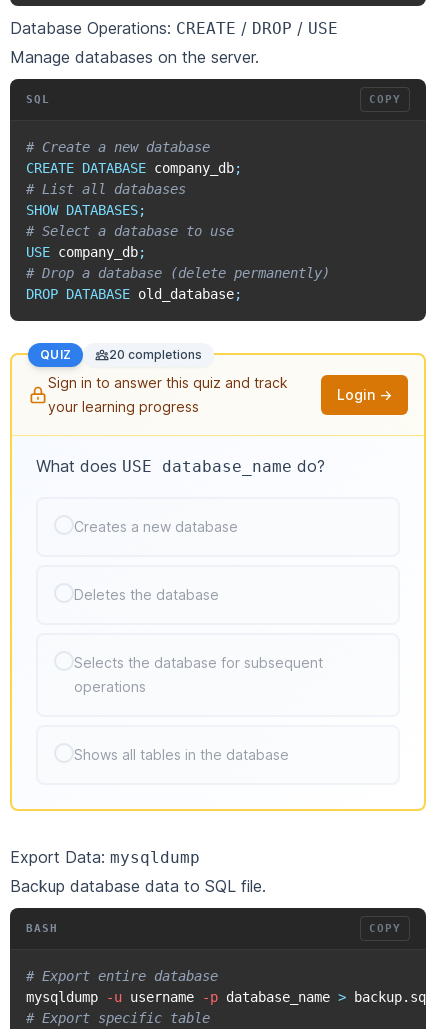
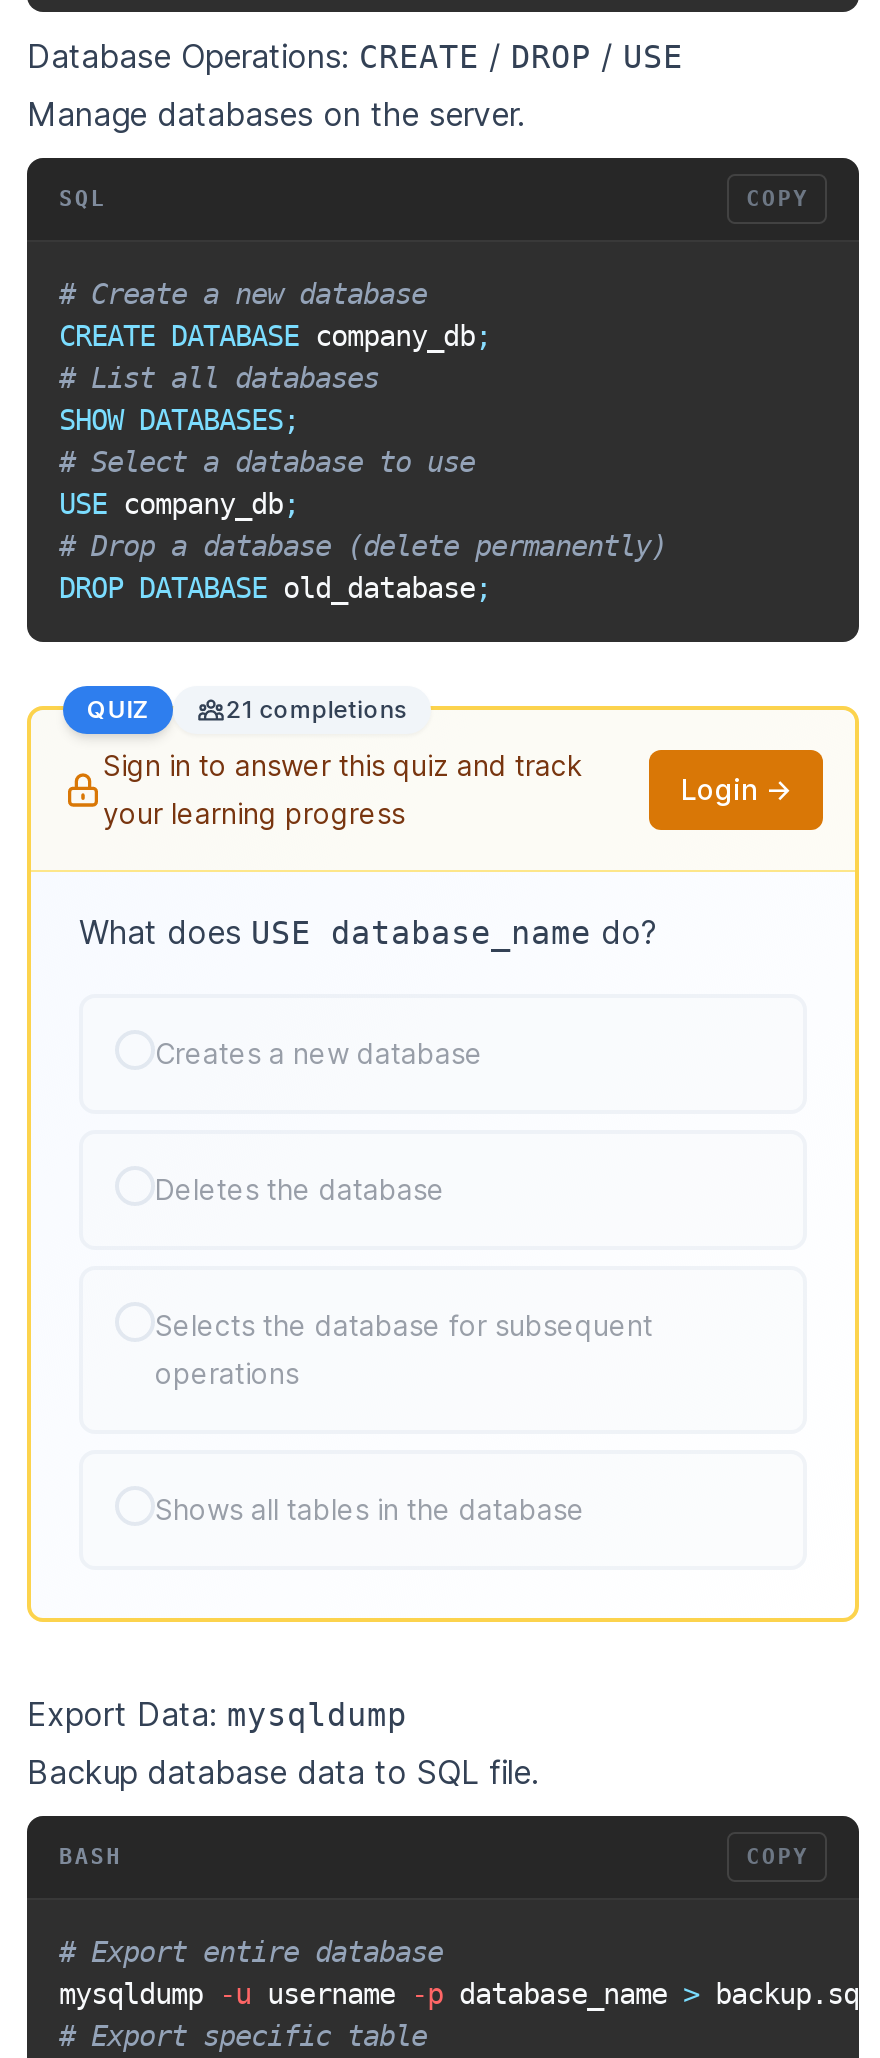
- 20 completions
+ 21 completions
